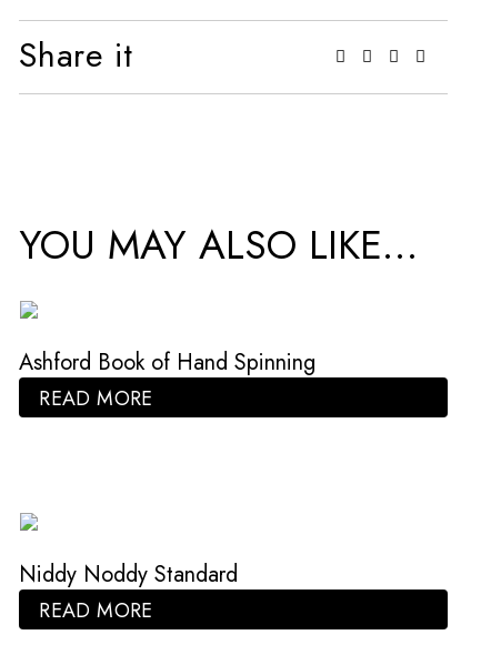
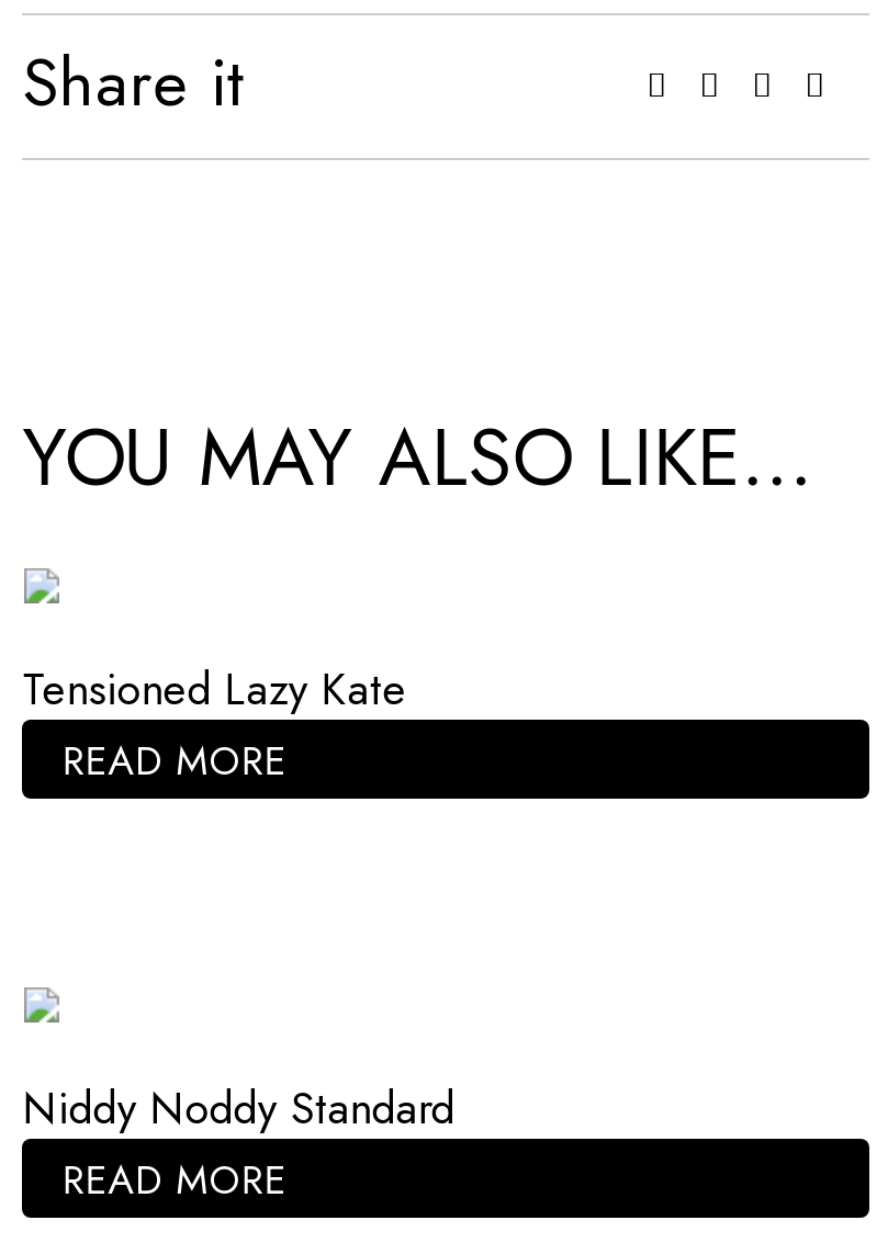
- Ashford Book of Hand Spinning
+ Tensioned Lazy Kate
